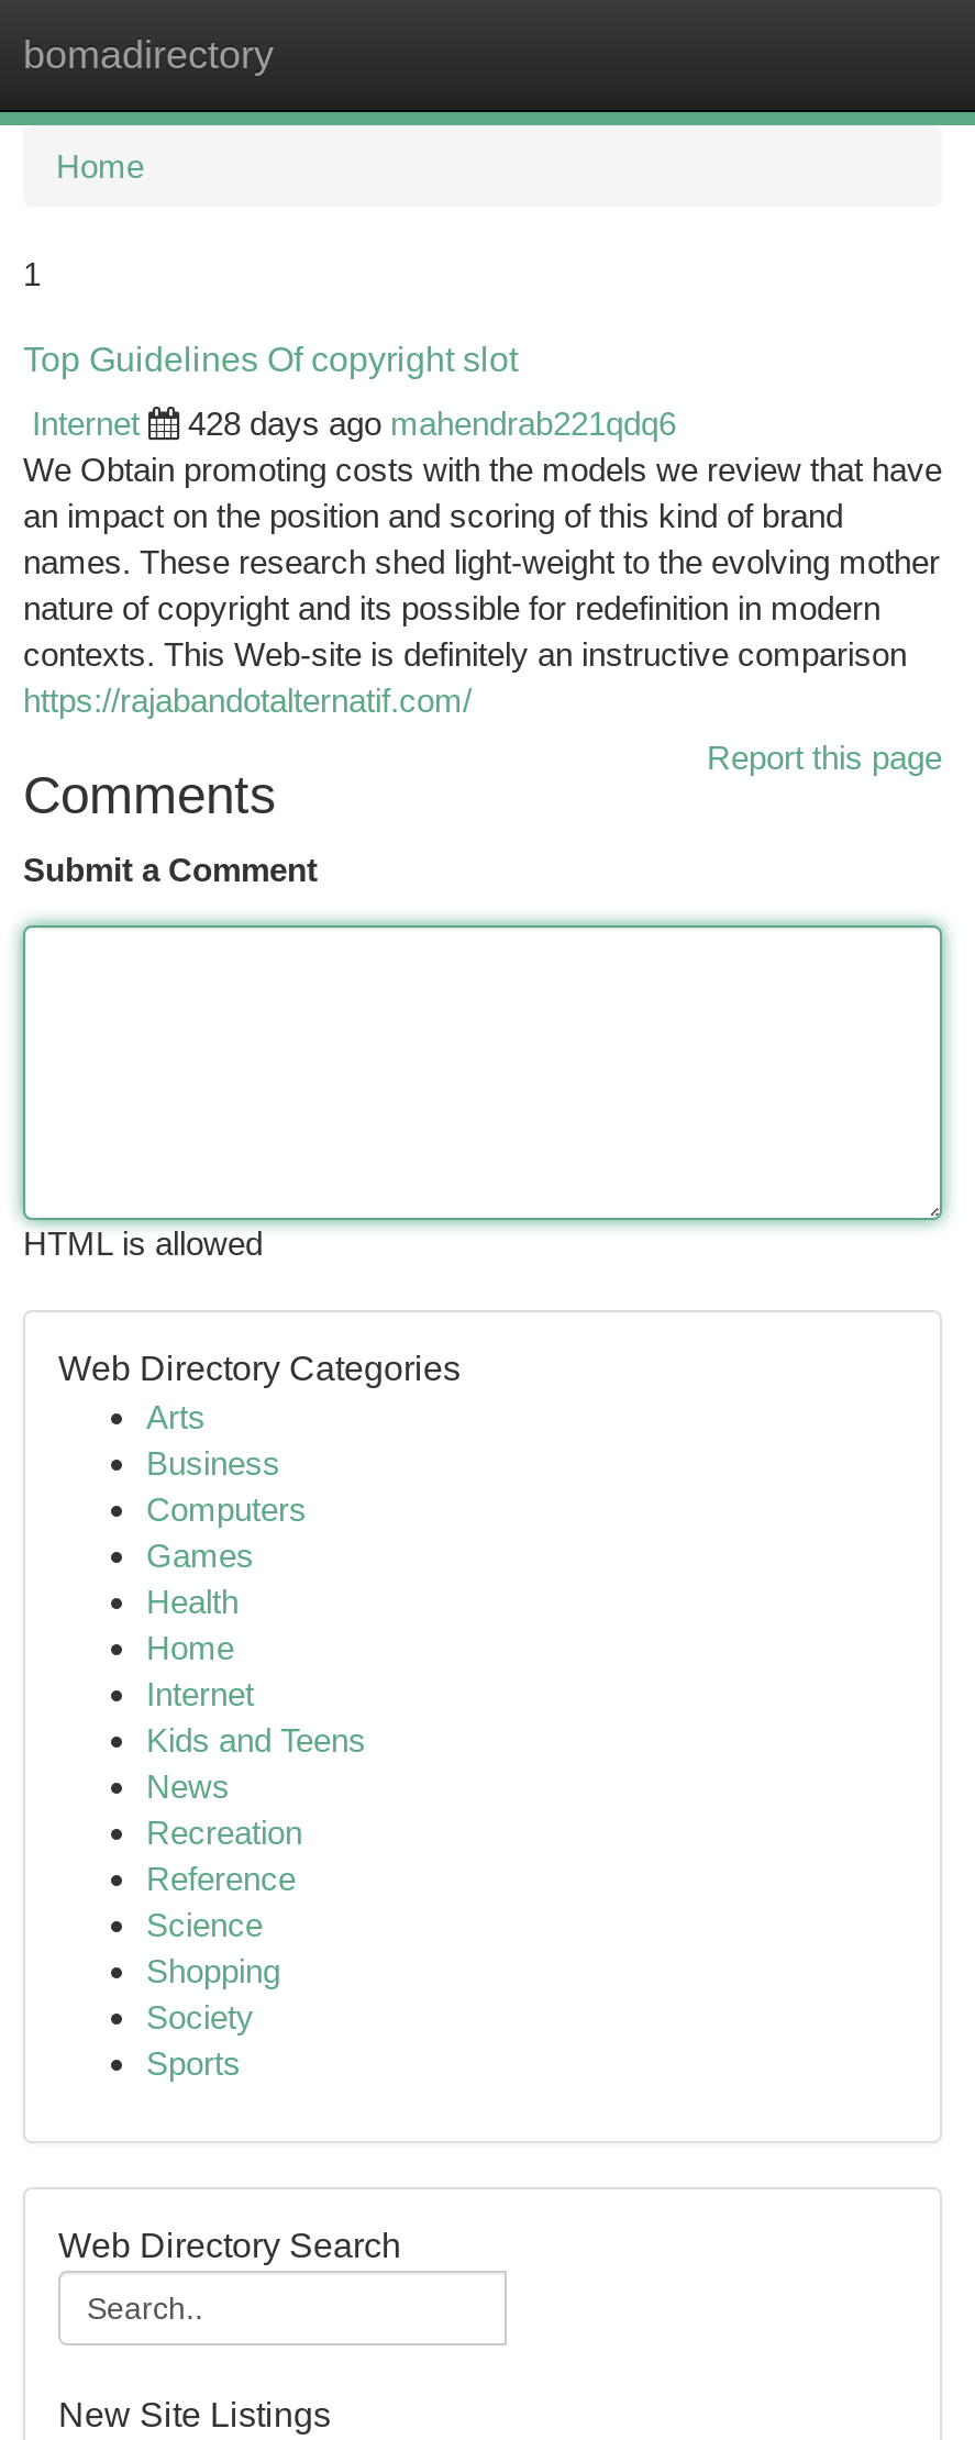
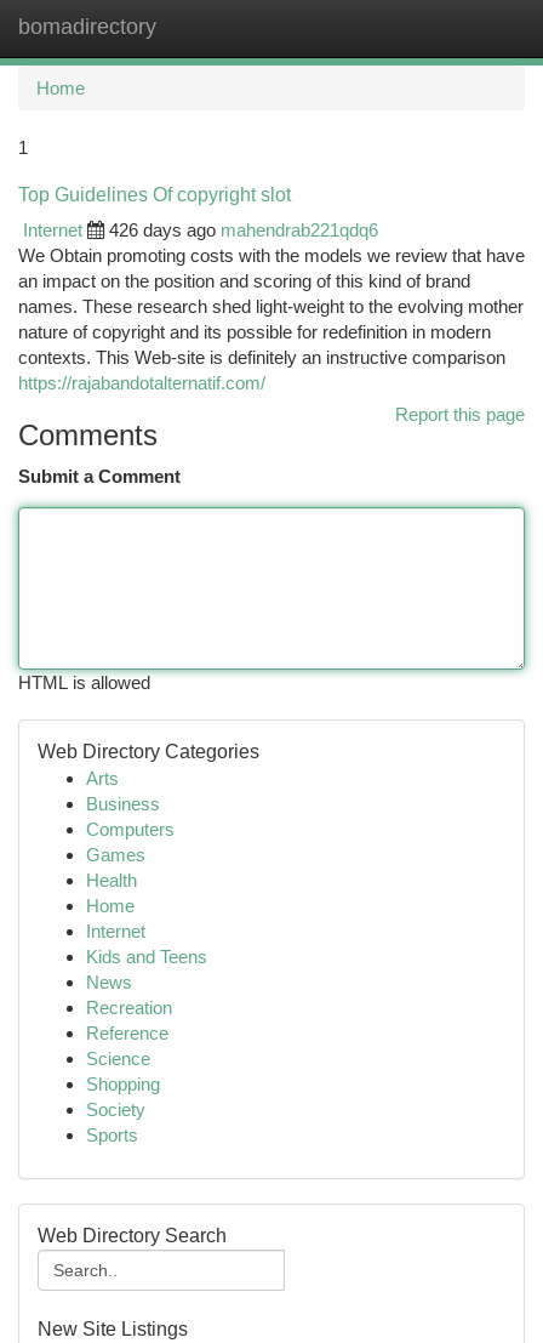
- 428 days ago mahendrab221qdq6
+ 426 days ago mahendrab221qdq6
